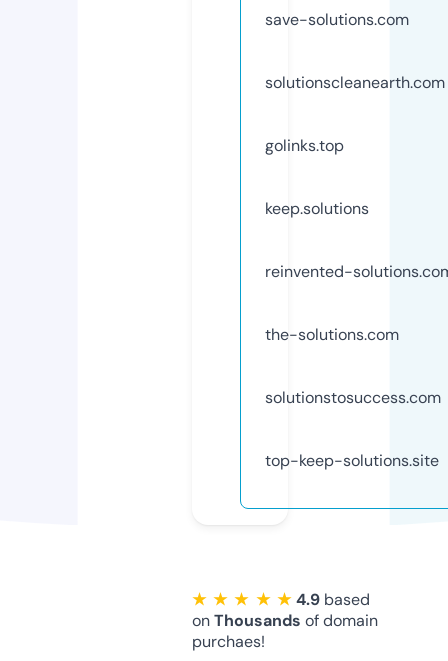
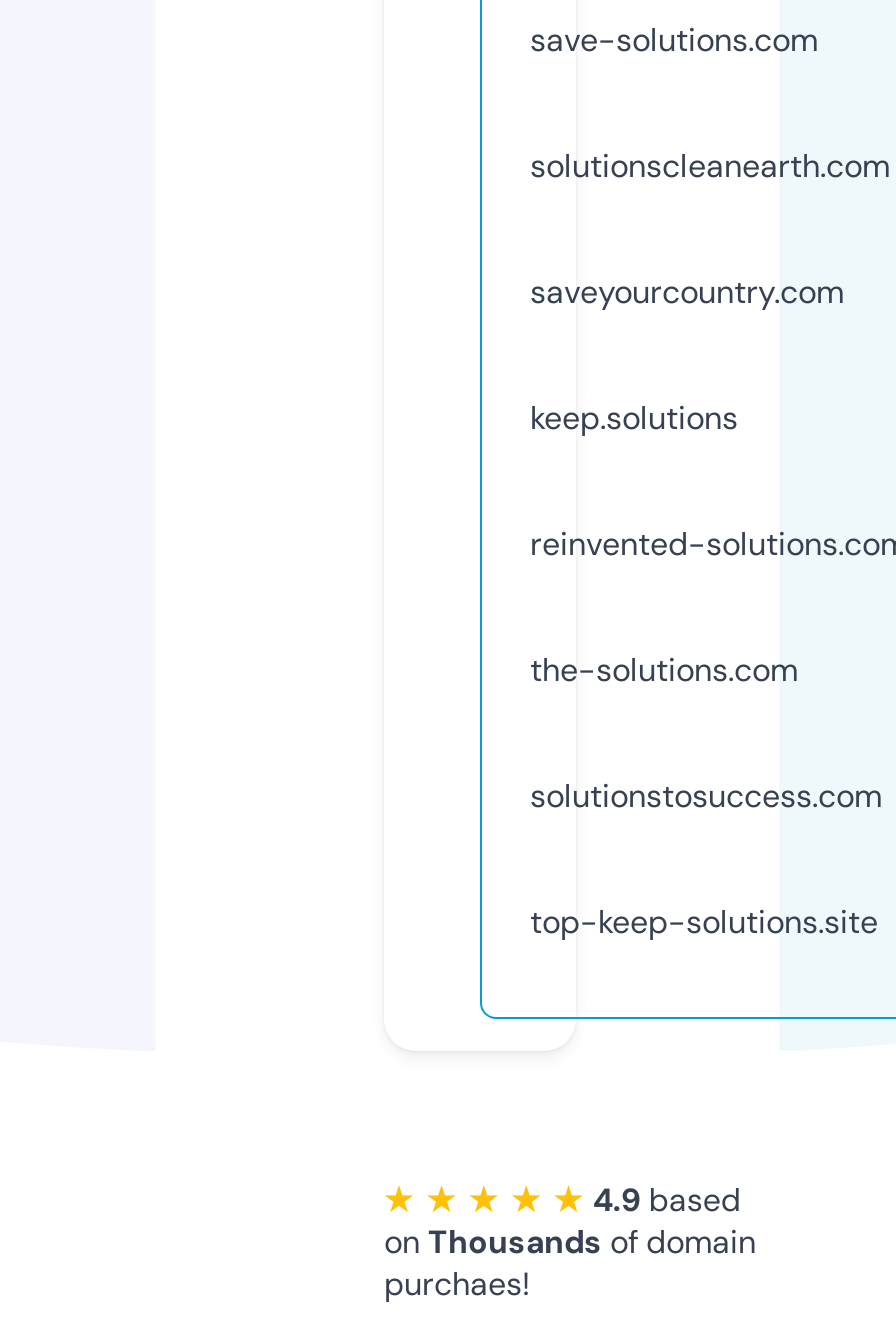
- golinks.top
+ saveyourcountry.com
